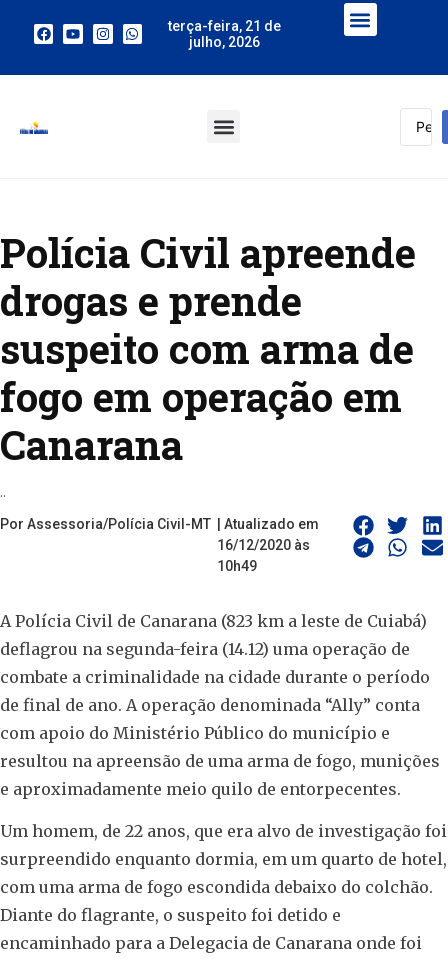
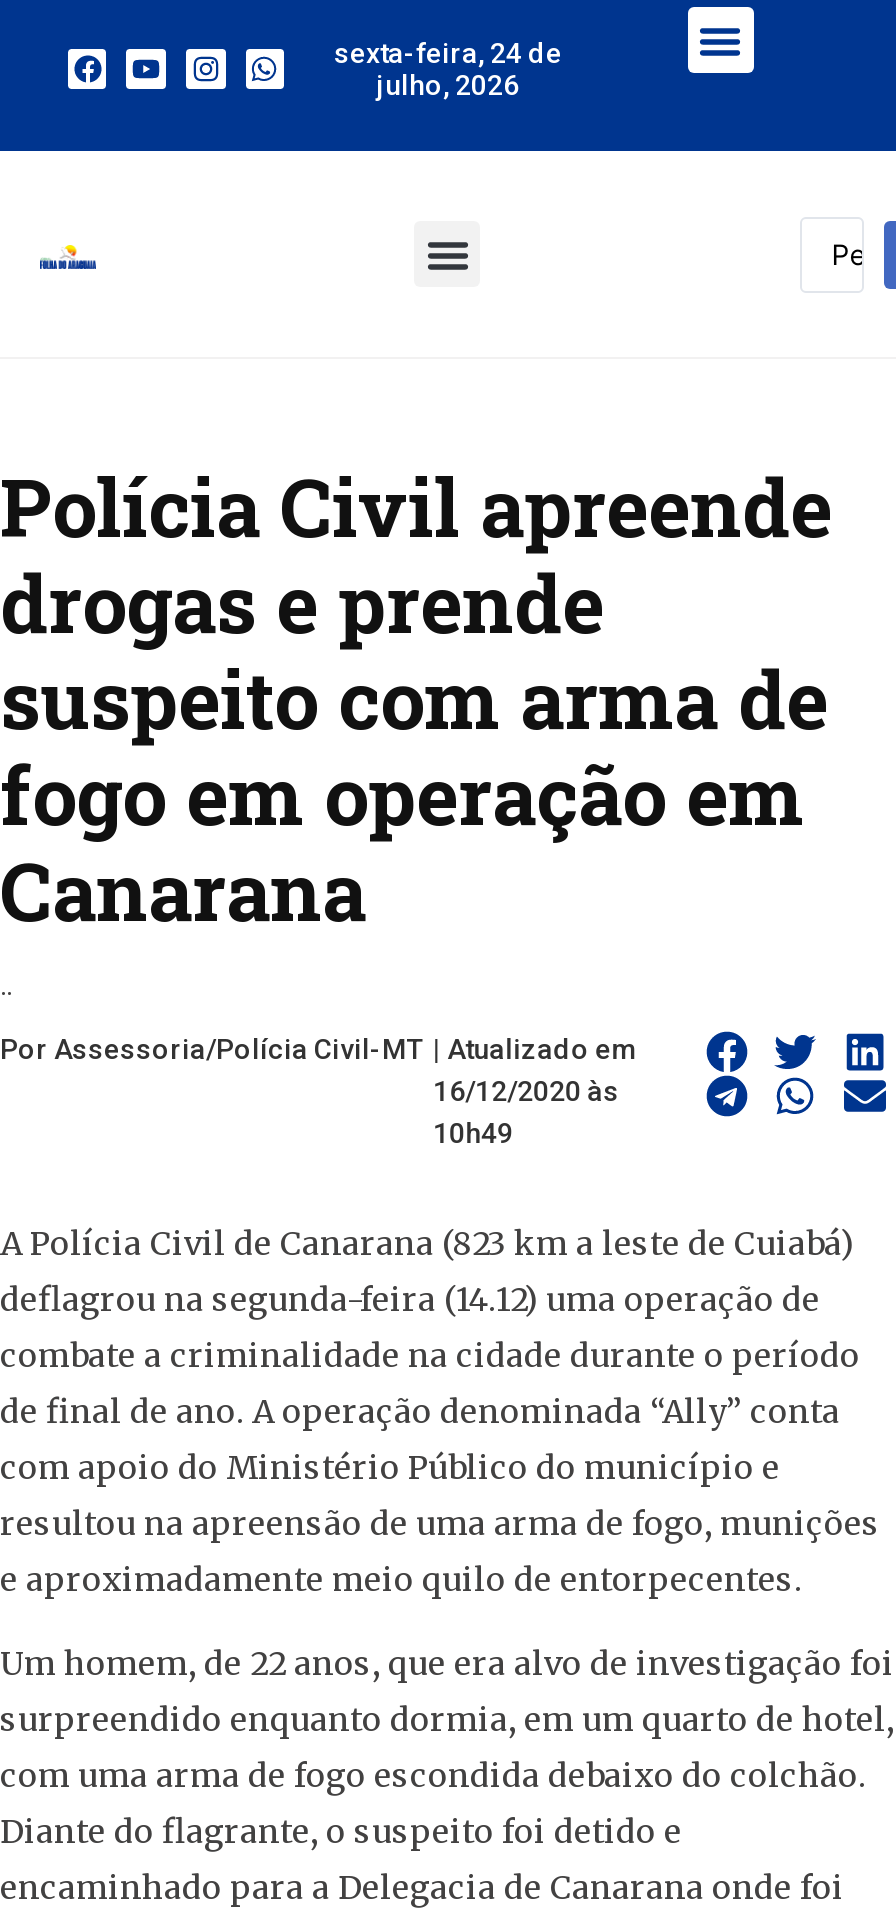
- terça-feira, 21 de
+ sexta-feira, 24 de
